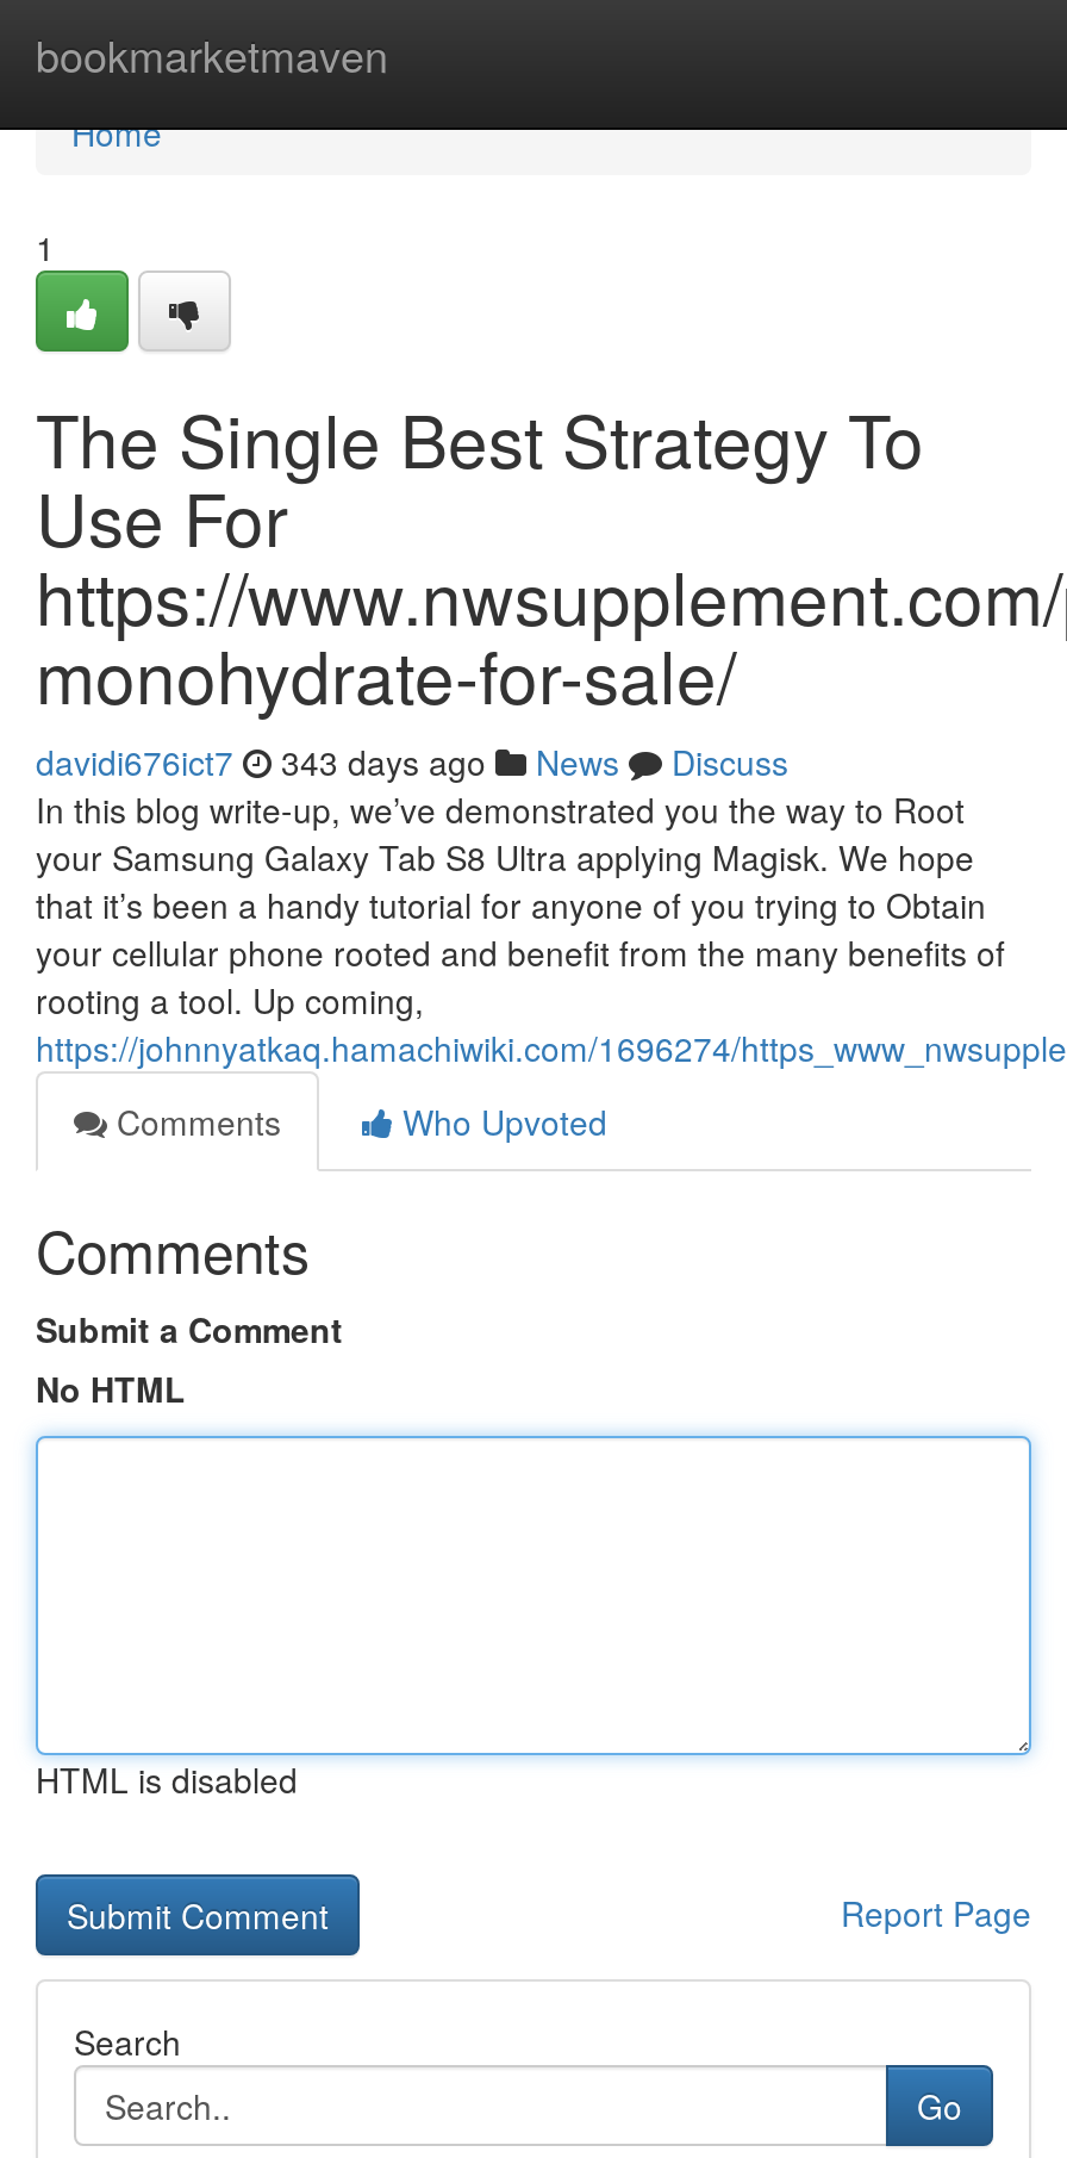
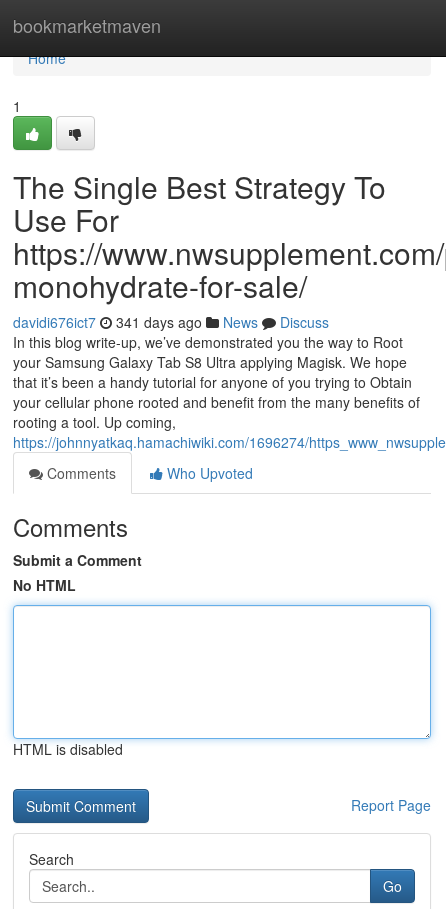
- davidi676ict7 343 days ago News Discuss
+ davidi676ict7 341 days ago News Discuss
